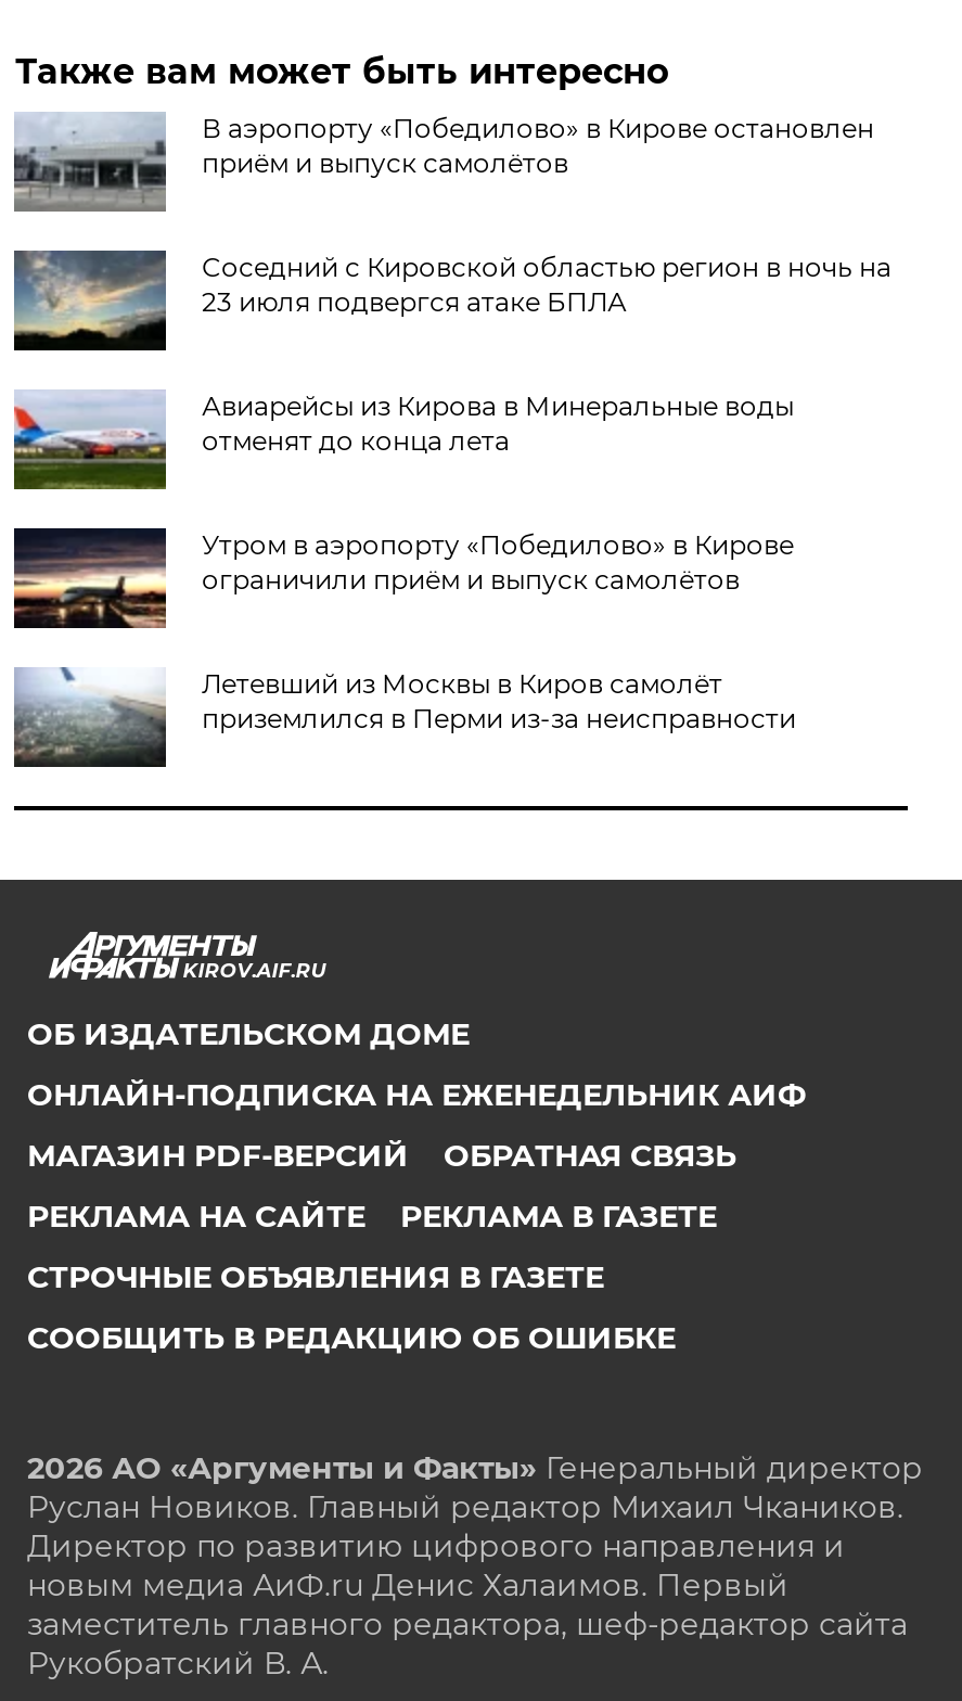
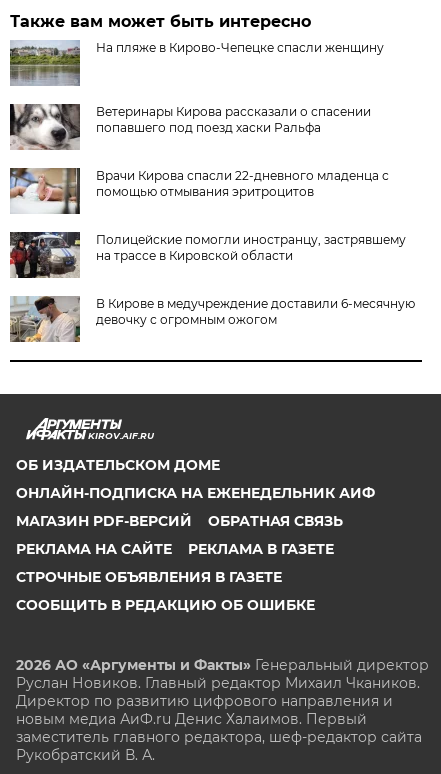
- [image]
- В аэропорту «Победилово» в Кирове остановлен
- приём и выпуск самолётов
+ [image]
+ На пляже в Кирово-Чепецке спасли женщину

- [image]
- Соседний с Кировской областью регион в ночь на
- 23 июля подвергся атаке БПЛА
+ [image]
+ Ветеринары Кирова рассказали о спасении
+ попавшего под поезд хаски Ральфа

- [image]
- Авиарейсы из Кирова в Минеральные воды
- отменят до конца лета
+ [image]
+ Врачи Кирова спасли 22-дневного младенца с
+ помощью отмывания эритроцитов

- [image]
- Утром в аэропорту «Победилово» в Кирове
- ограничили приём и выпуск самолётов
+ [image]
+ Полицейские помогли иностранцу, застрявшему
+ на трассе в Кировской области

- [image]
- Летевший из Москвы в Киров самолёт
- приземлился в Перми из-за неисправности
+ [image]
+ В Кирове в медучреждение доставили 6-месячную
+ девочку с огромным ожогом
